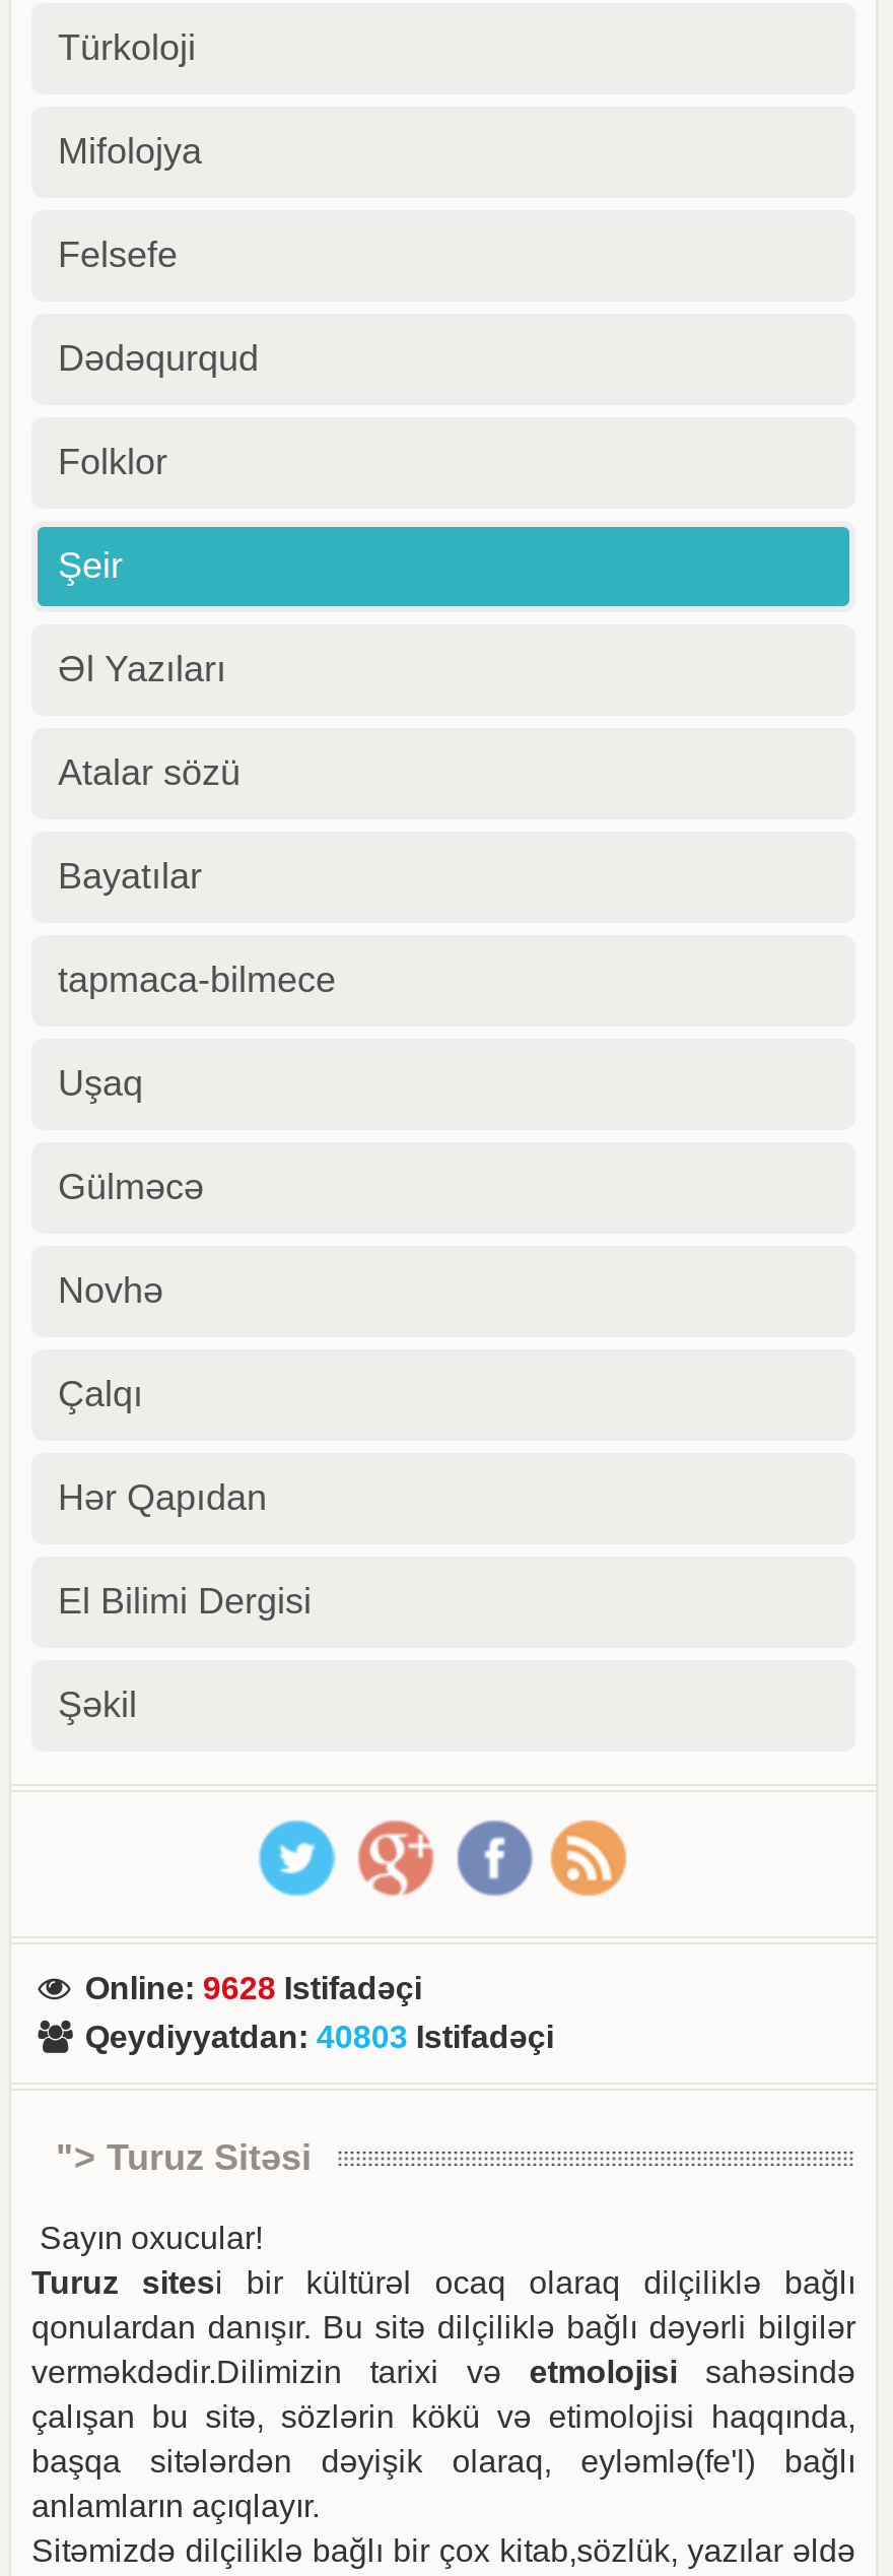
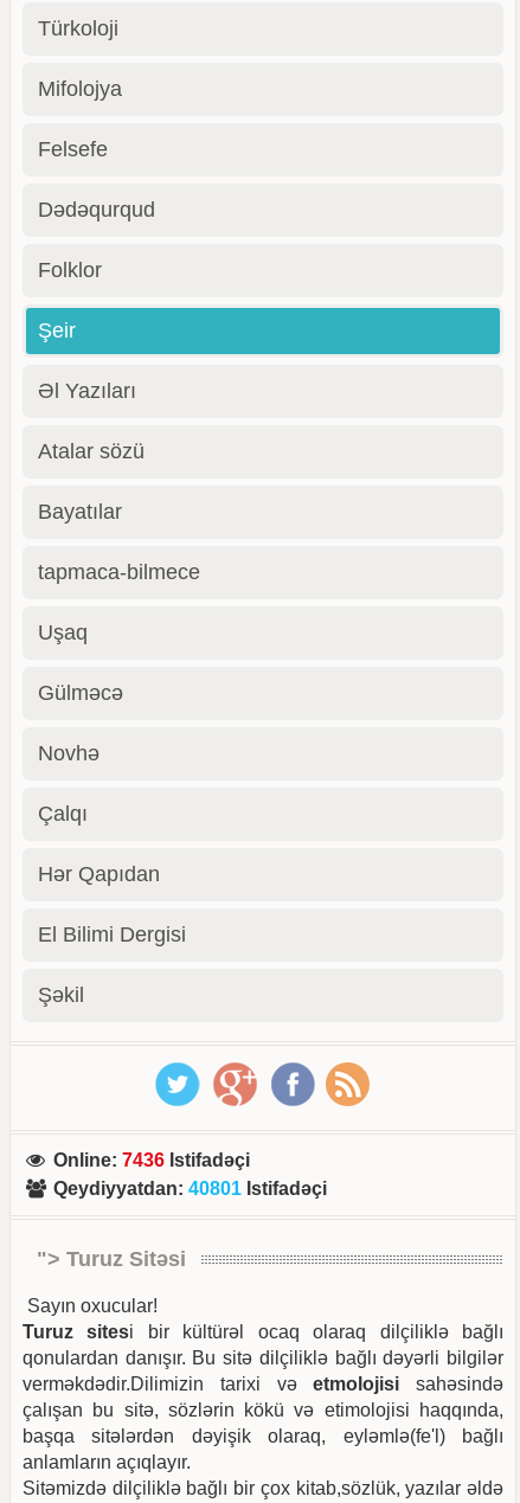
- Online: 9628 Istifadəçi
+ Online: 7436 Istifadəçi

- Qeydiyyatdan: 40803 Istifadəçi
+ Qeydiyyatdan: 40801 Istifadəçi
